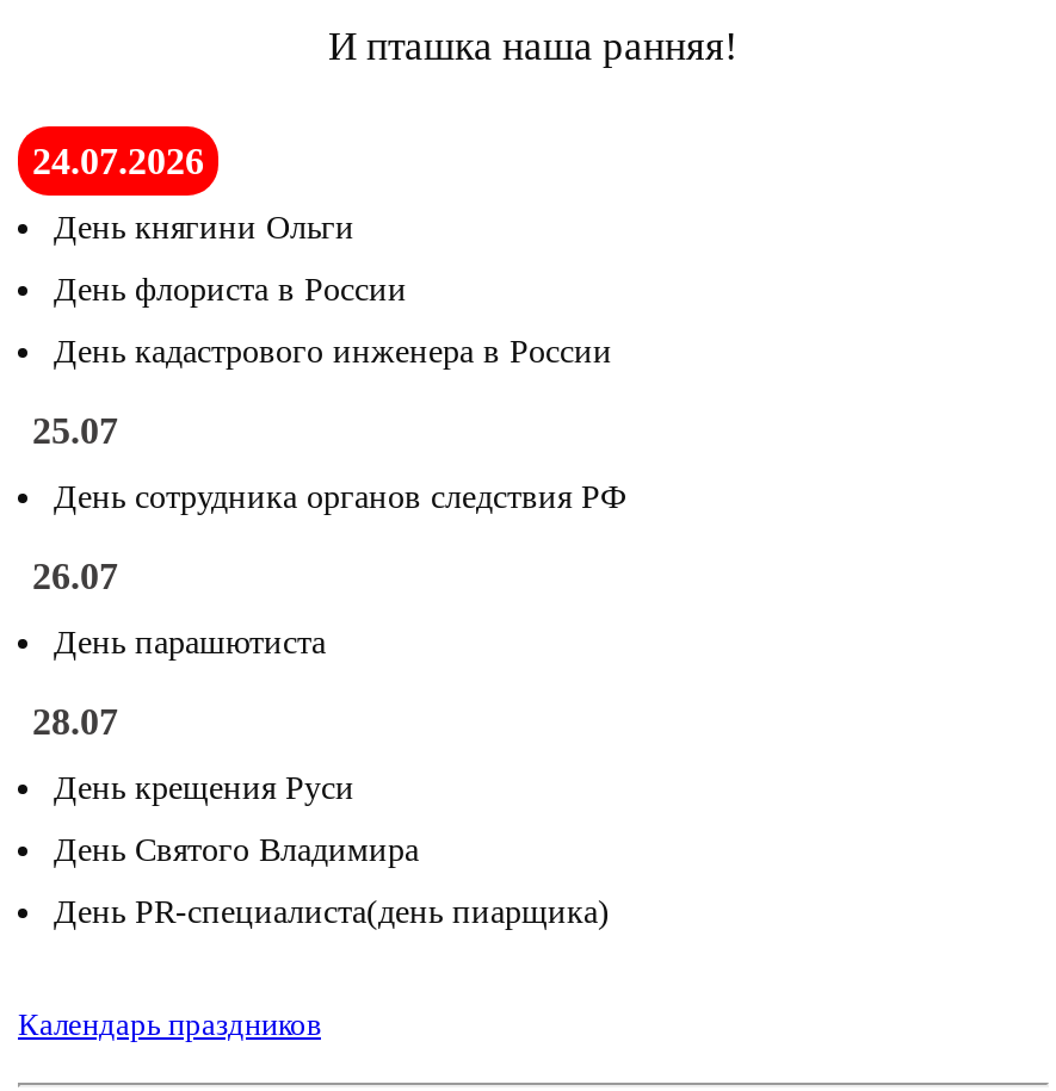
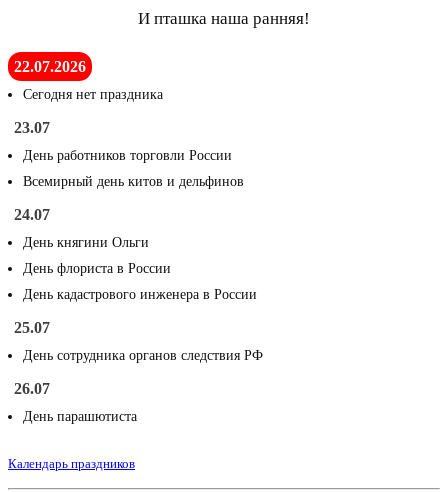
- 24.07.2026
+ 22.07.2026
+ Сегодня нет праздника
+ 23.07
+ День работников торговли России
+ Всемирный день китов и дельфинов
+ 24.07

moved down: День княгини Ольги | День флориста в России | День кадастрового инженера в России | 25.07 | День сотрудника органов следствия РФ | 26.07 | День парашютиста

- 28.07
- День крещения Руси
- День Святого Владимира
- День PR-специалиста(день пиарщика)
